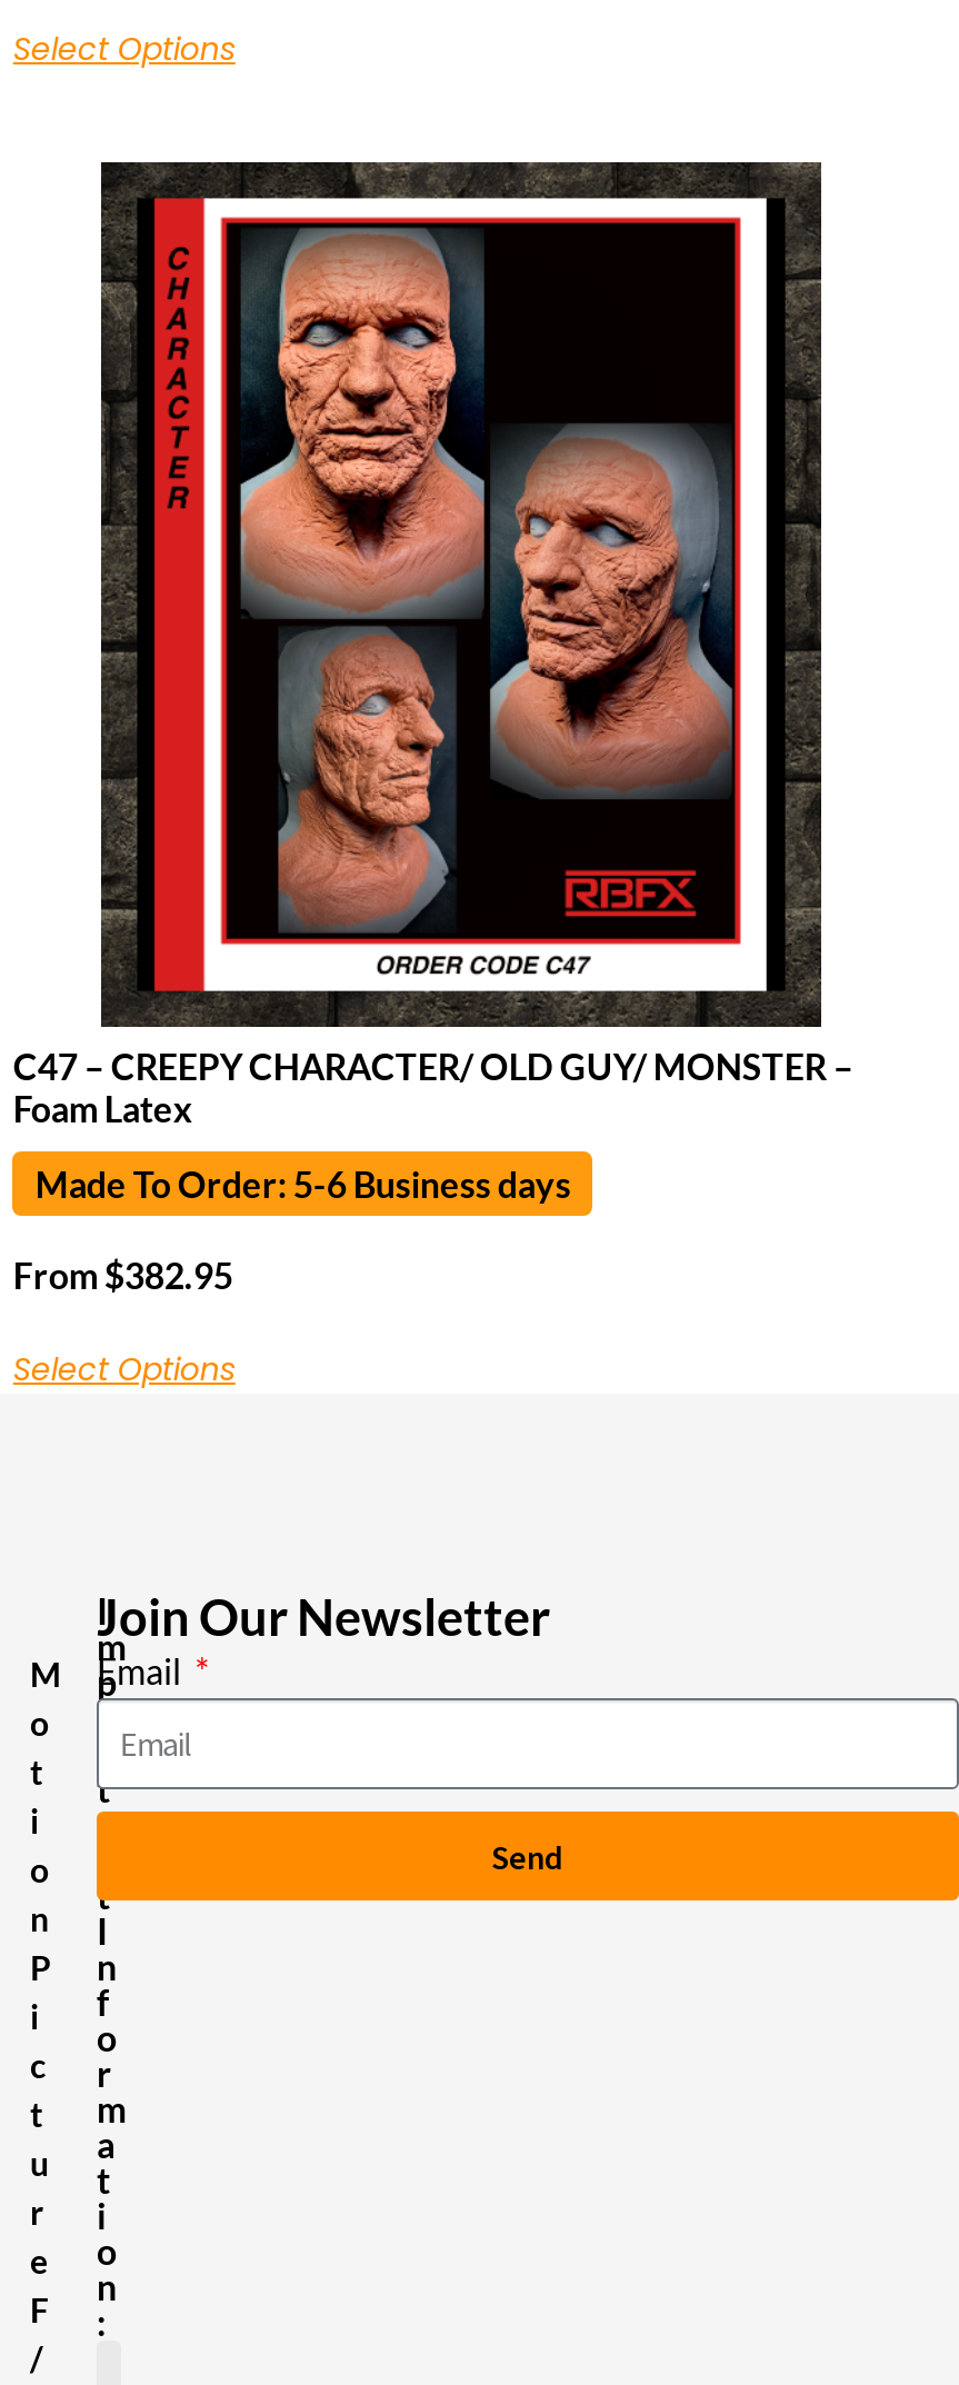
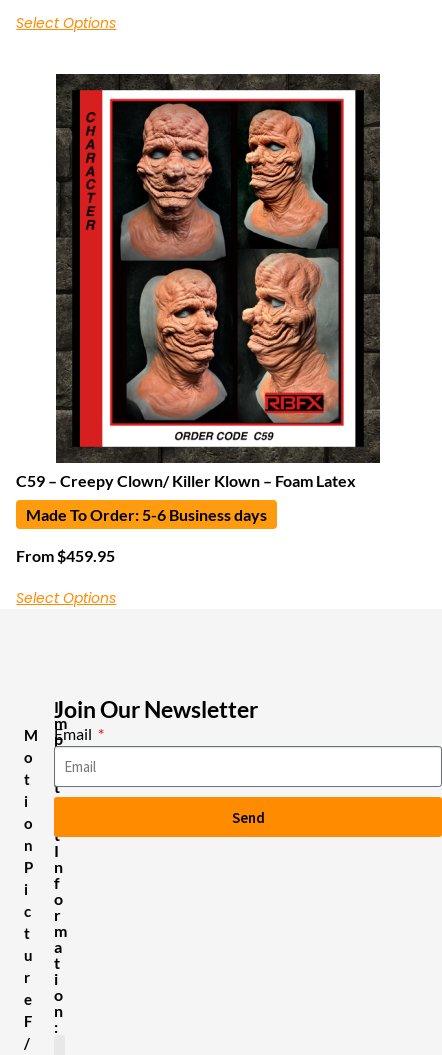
- [image]
+ [image]

- C47 – CREEPY CHARACTER/ OLD GUY/ MONSTER –
- Foam Latex
+ C59 – Creepy Clown/ Killer Klown – Foam Latex

- From $382.95
+ From $459.95
